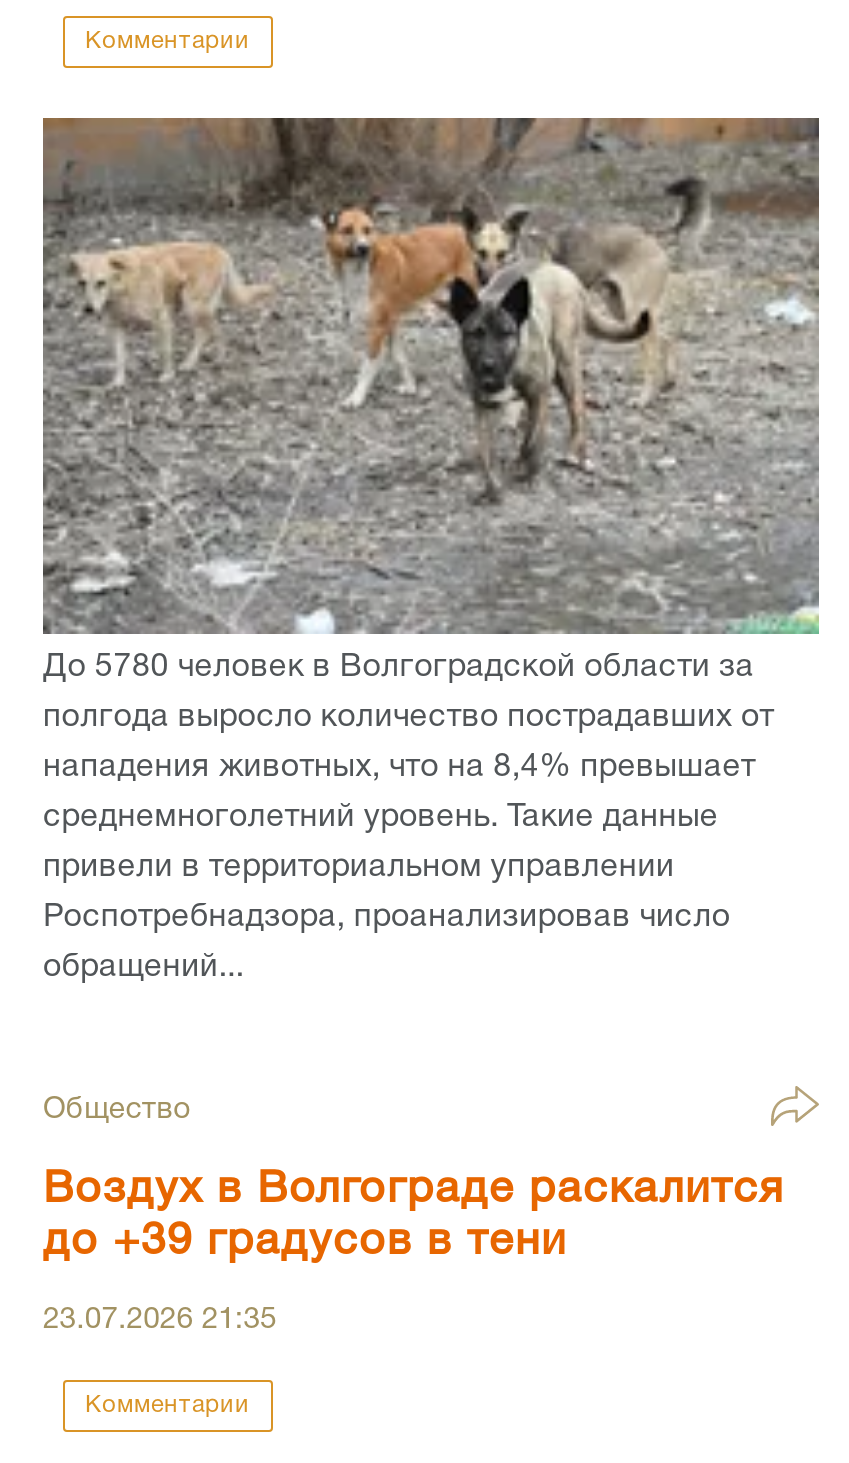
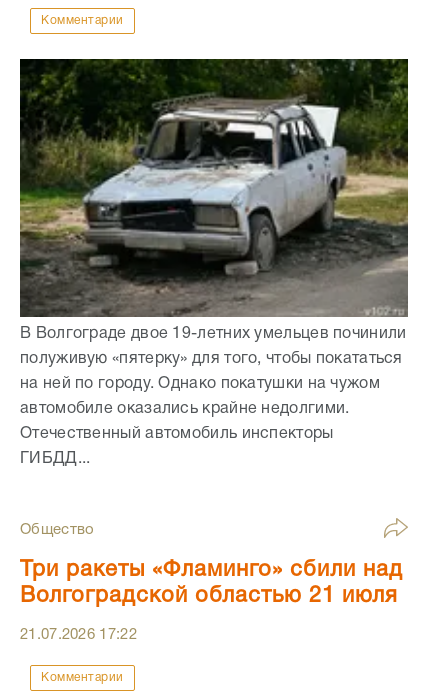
- [image]
- До 5780 человек в Волгоградской области за
- полгода выросло количество пострадавших от
- нападения животных, что на 8,4% превышает
- среднемноголетний уровень. Такие данные
- привели в территориальном управлении
- Роспотребнадзора, проанализировав число
- обращений...
+ [image]
+ В Волгограде двое 19-летних умельцев починили
+ полуживую «пятерку» для того, чтобы покататься
+ на ней по городу. Однако покатушки на чужом
+ автомобиле оказались крайне недолгими.
+ Отечественный автомобиль инспекторы
+ ГИБДД...

- Воздух в Волгограде раскалится
- до +39 градусов в тени
+ Три ракеты «Фламинго» сбили над
+ Волгоградской областью 21 июля

- 23.07.2026 21:35
+ 21.07.2026 17:22
